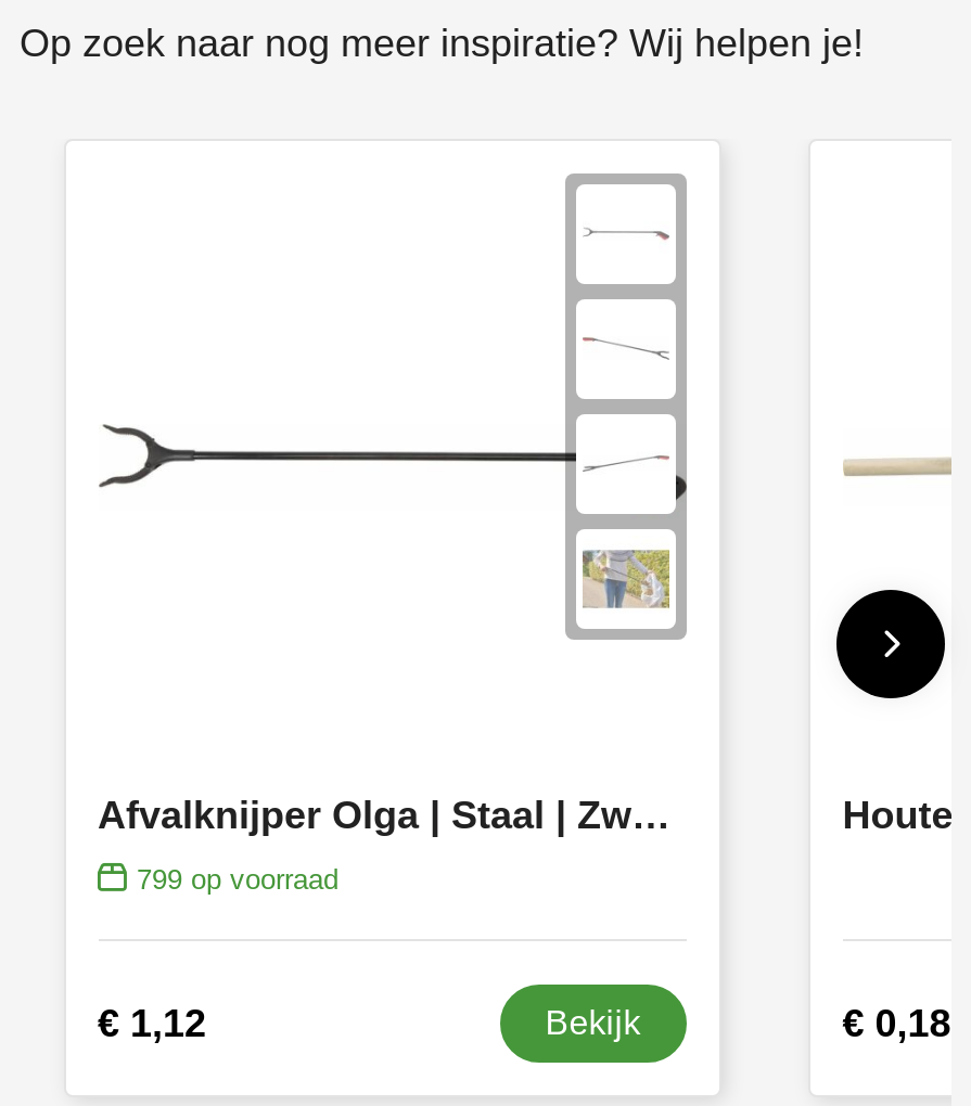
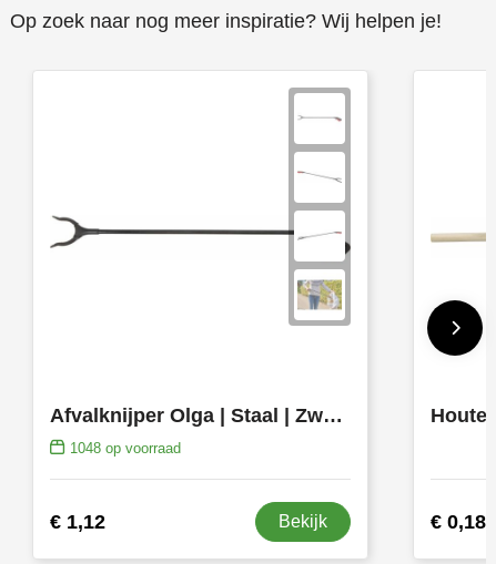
- 799 op voorraad
+ 1048 op voorraad
